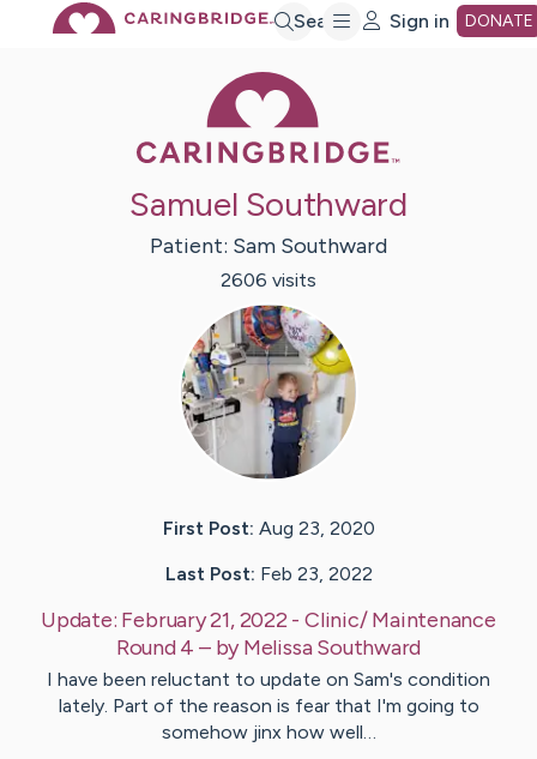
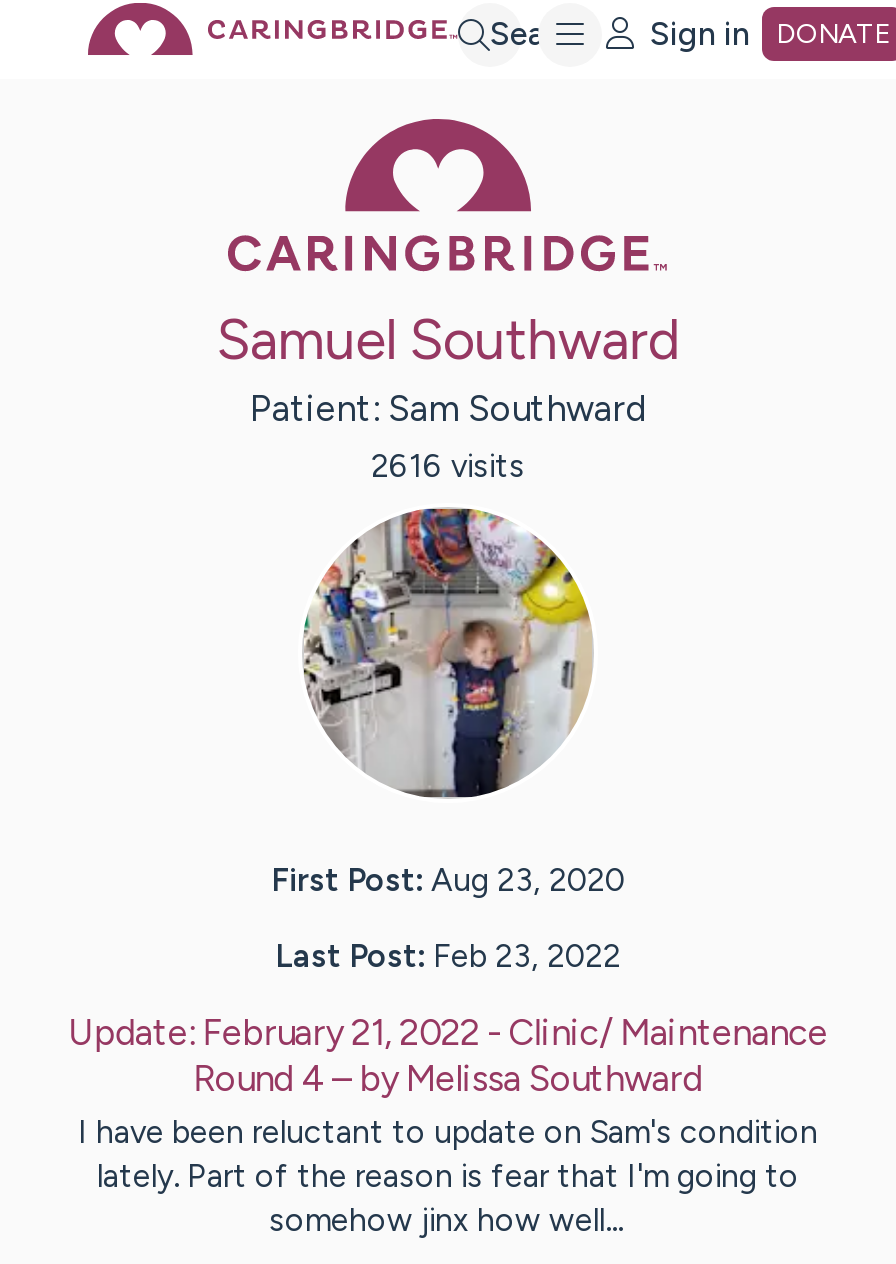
- 2606 visits
+ 2616 visits
